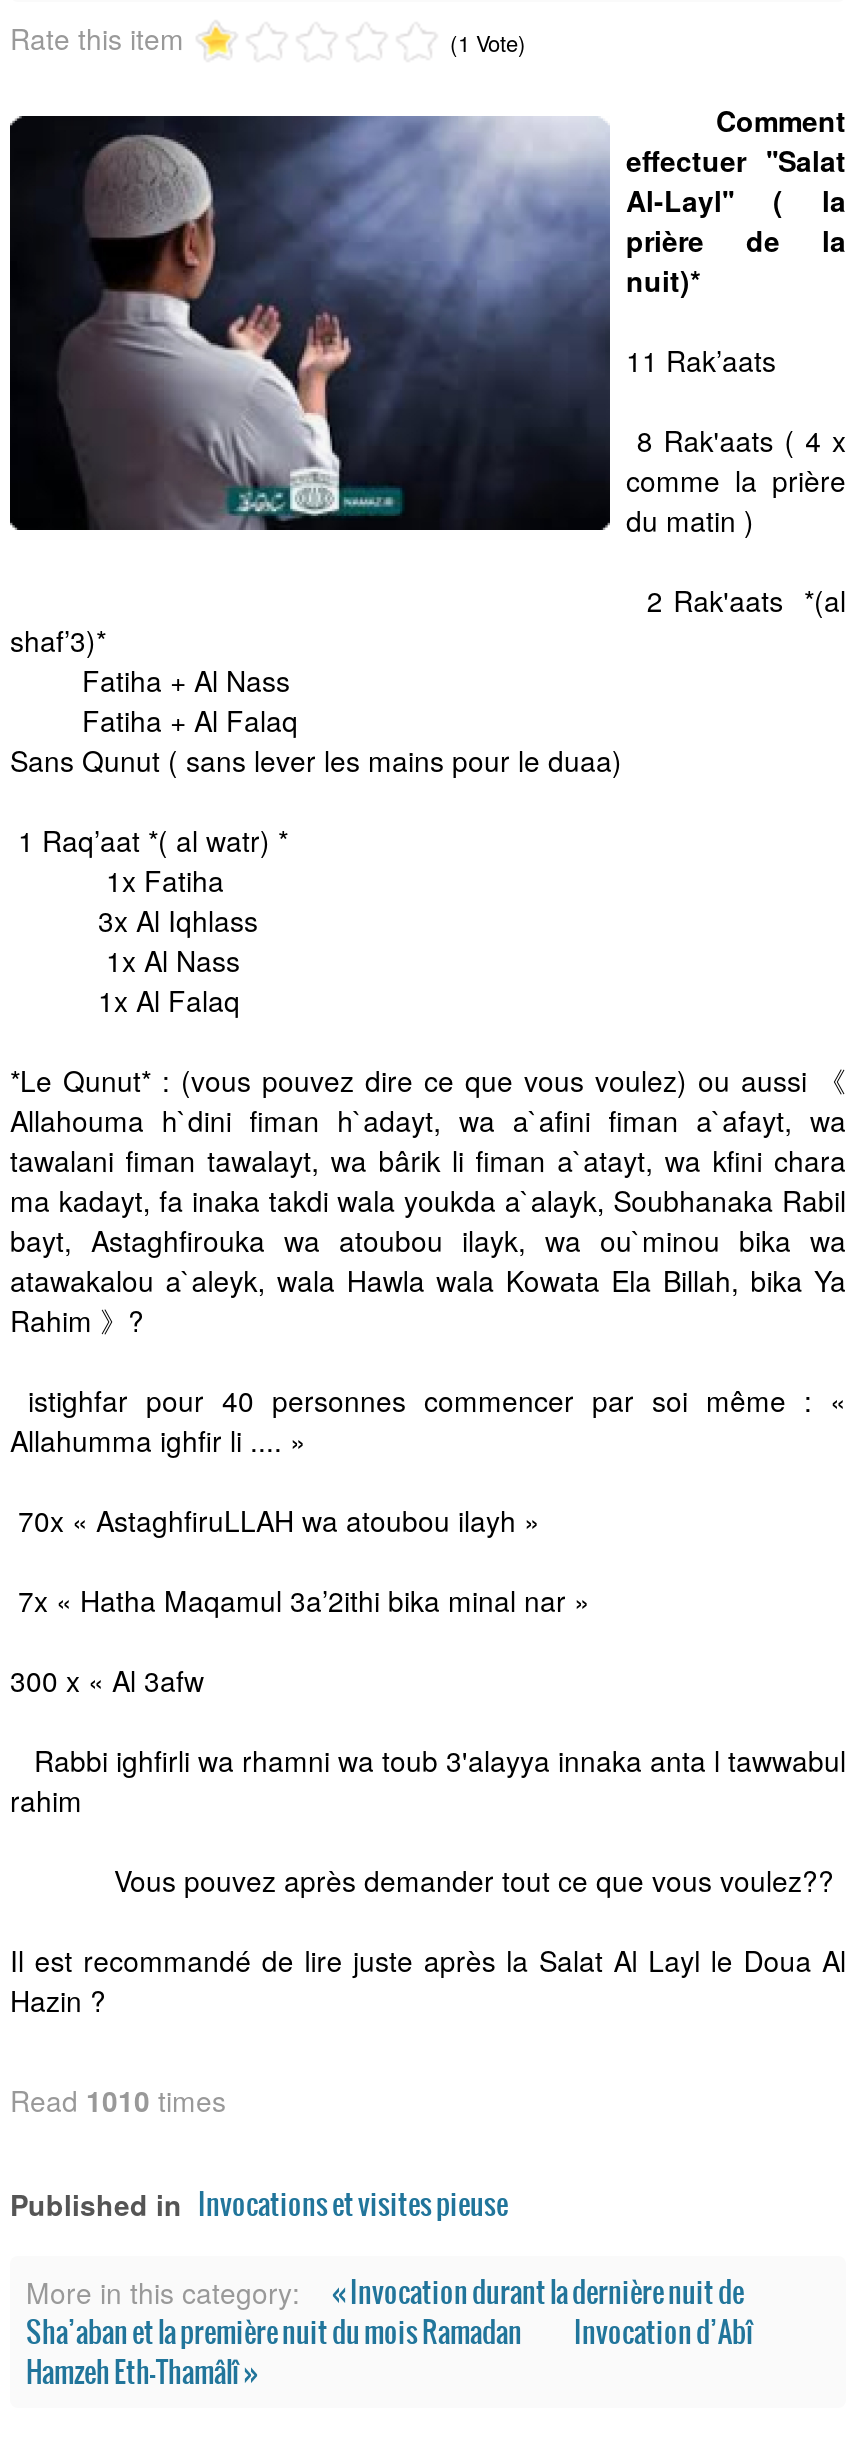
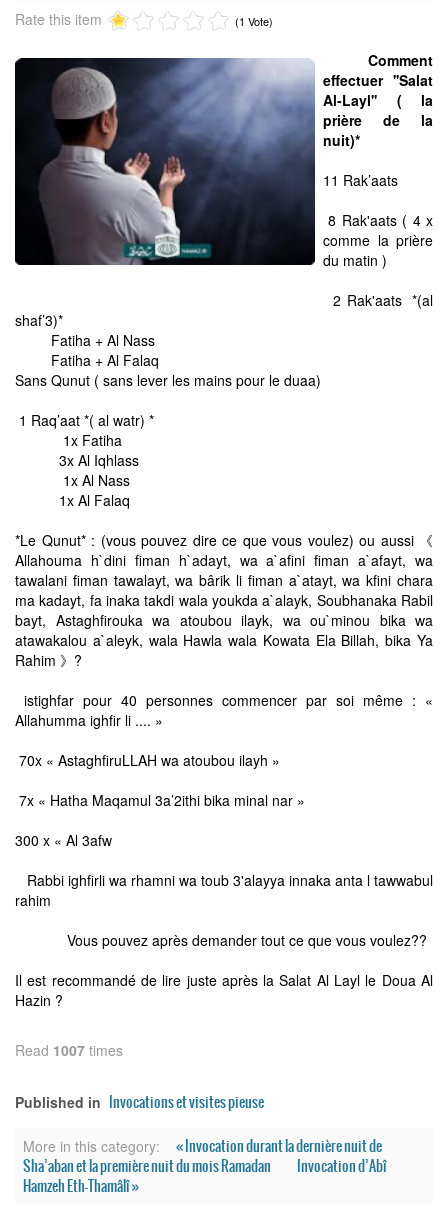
- Read 1010 times
+ Read 1007 times
